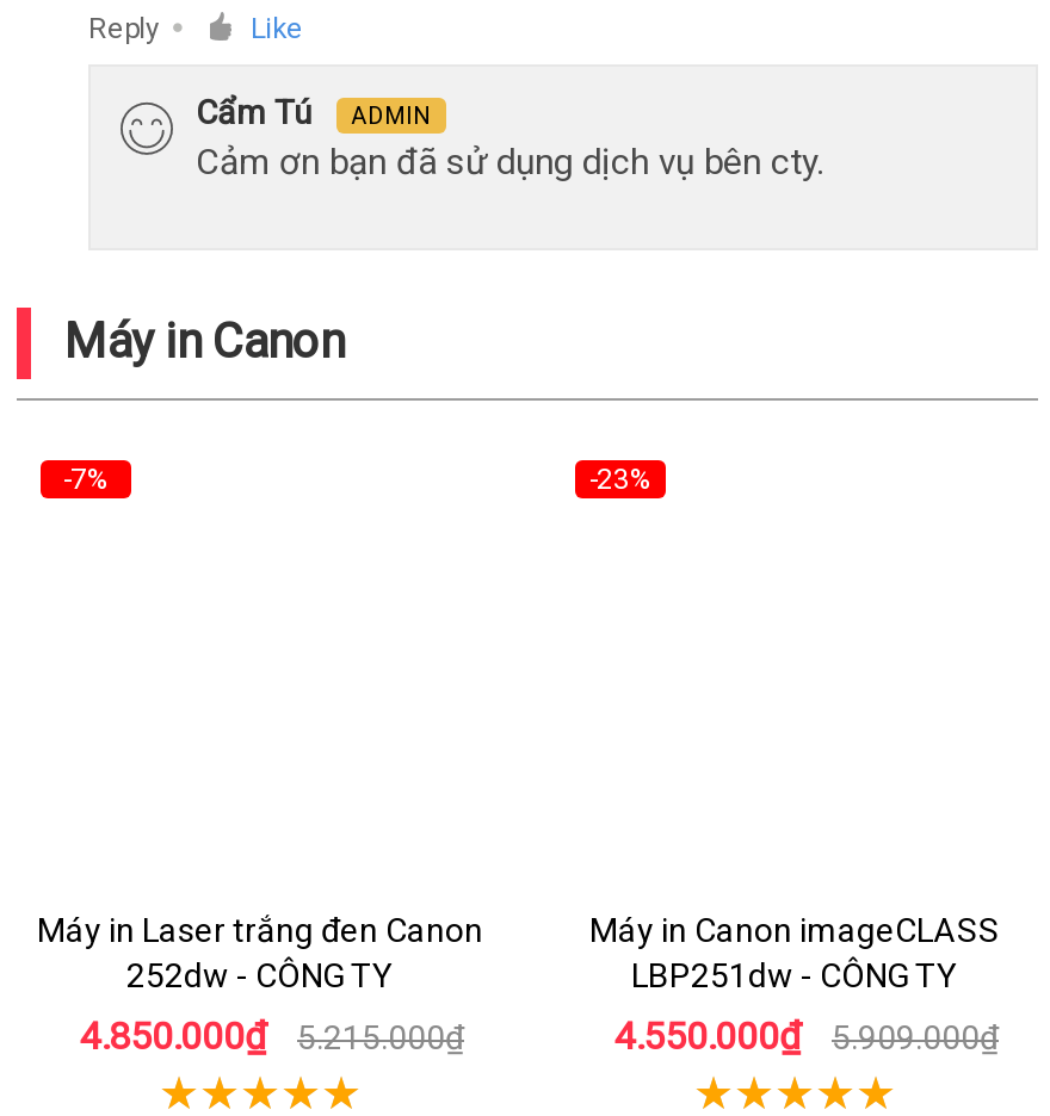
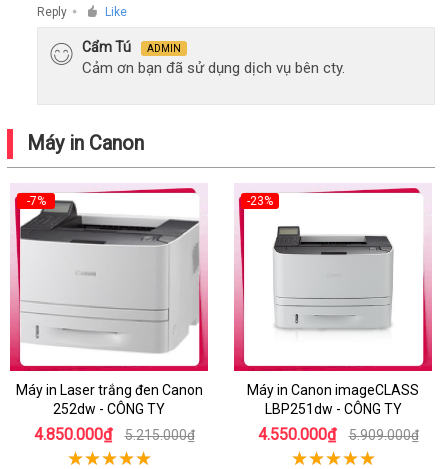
+ [image]

+ [image]
